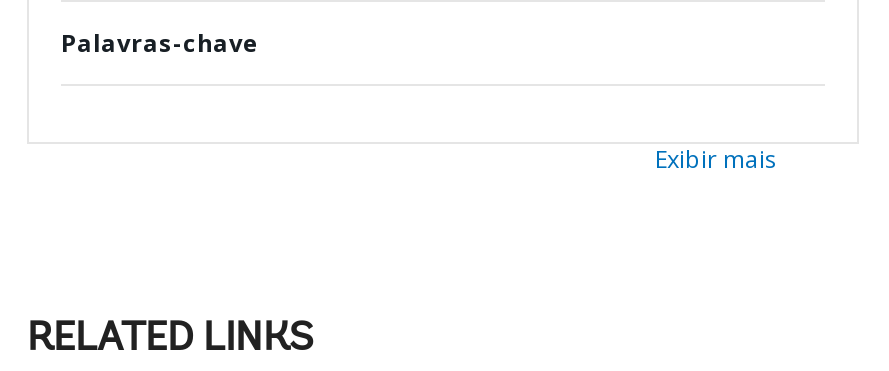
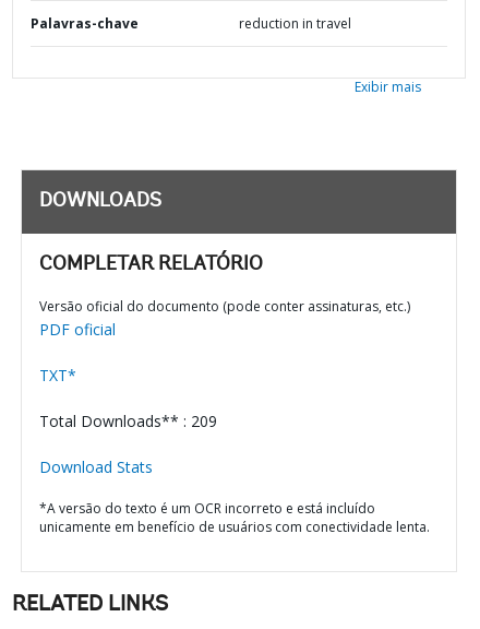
+ reduction in travel

+ DOWNLOADS
+ COMPLETAR RELATÓRIO
+ Versão oficial do documento (pode conter assinaturas, etc.)
+ PDF oficial
+ TXT*
+ Total Downloads** : 209
+ Download Stats
+ *A versão do texto é um OCR incorreto e está incluído
+ unicamente em benefício de usuários com conectividade lenta.
